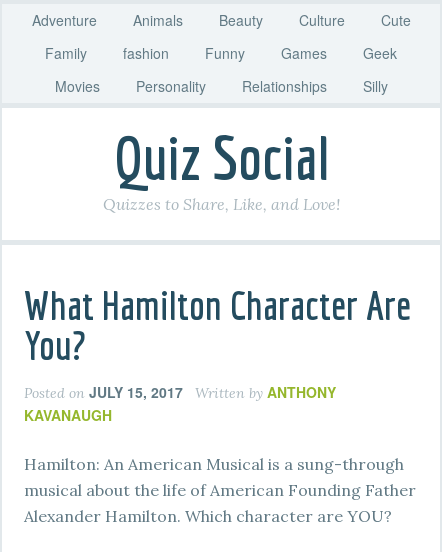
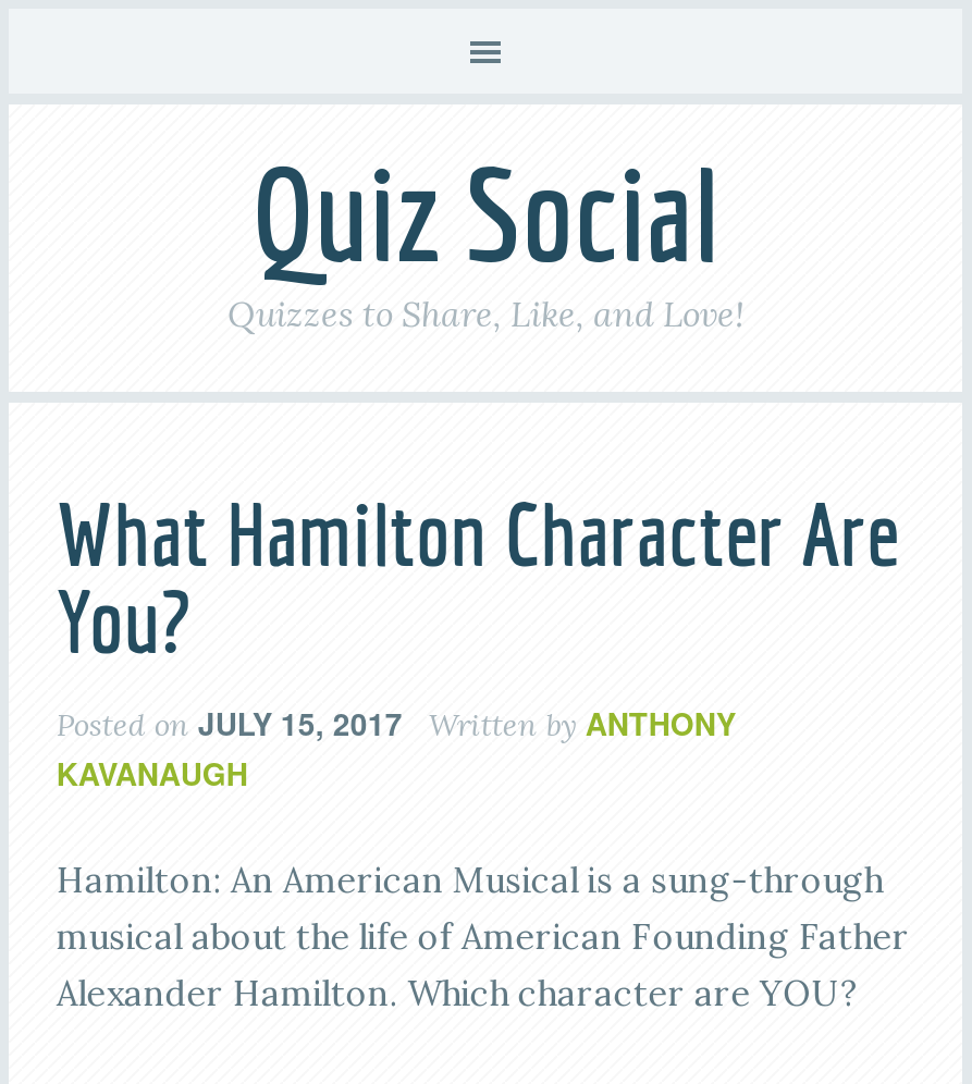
- Adventure
- Animals
- Beauty
- Culture
- Cute
- Family
- fashion
- Funny
- Games
- Geek
- Movies
- Personality
- Relationships
- Silly
